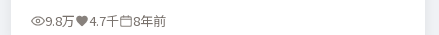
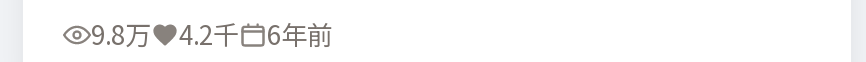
- 4.7千
+ 4.2千

- 8年前
+ 6年前
